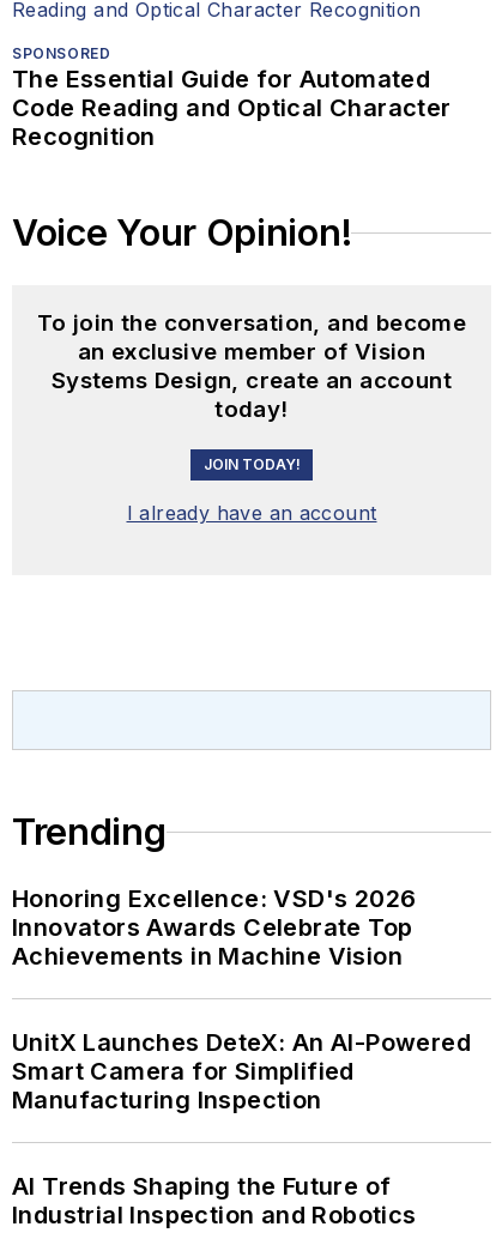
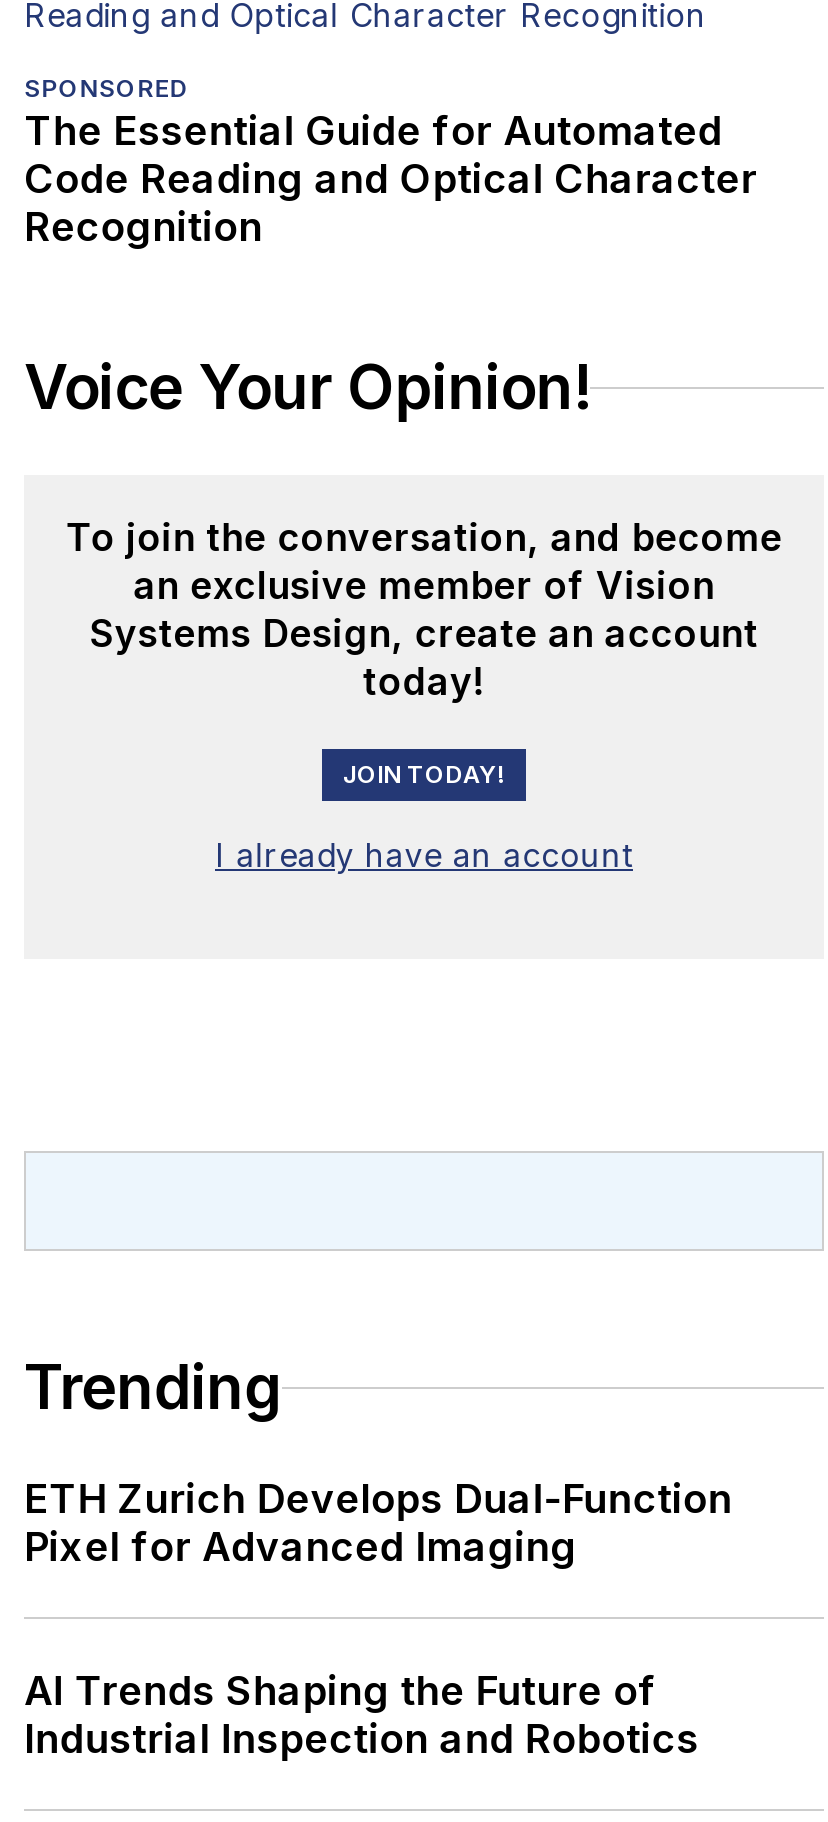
- Honoring Excellence: VSD's 2026
- Innovators Awards Celebrate Top
- Achievements in Machine Vision
- UnitX Launches DeteX: An AI-Powered
- Smart Camera for Simplified
- Manufacturing Inspection
+ ETH Zurich Develops Dual-Function
+ Pixel for Advanced Imaging
